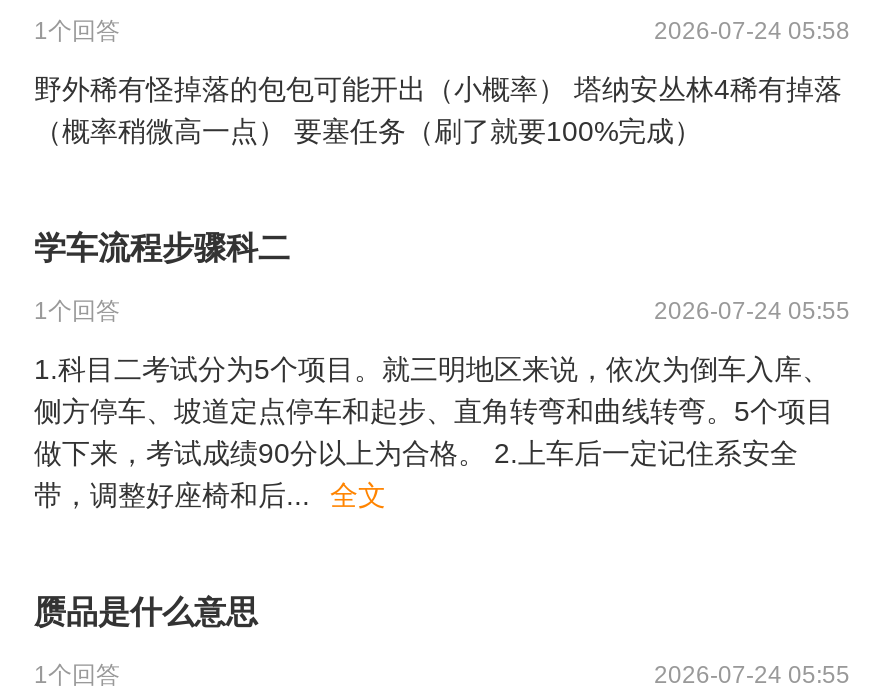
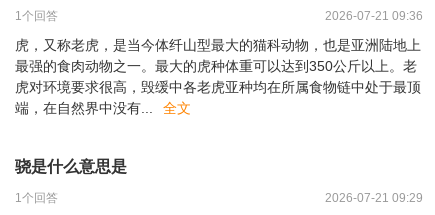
- 2026-07-24 05:58
- 野外稀有怪掉落的包包可能开出（小概率） 塔纳安丛林4稀有掉落
- （概率稍微高一点） 要塞任务（刷了就要100%完成）
- 学车流程步骤科二
- 1个回答
- 2026-07-24 05:55
- 1.科目二考试分为5个项目。就三明地区来说，依次为倒车入库、
- 侧方停车、坡道定点停车和起步、直角转弯和曲线转弯。5个项目
- 做下来，考试成绩90分以上为合格。 2.上车后一定记住系安全
- 带，调整好座椅和后...
+ 2026-07-21 09:36
+ 虎，又称老虎，是当今体纤山型最大的猫科动物，也是亚洲陆地上
+ 最强的食肉动物之一。最大的虎种体重可以达到350公斤以上。老
+ 虎对环境要求很高，毁缓中各老虎亚种均在所属食物链中处于最顶
+ 端，在自然界中没有...

- 赝品是什么意思
+ 骁是什么意思是

- 2026-07-24 05:55
+ 2026-07-21 09:29
